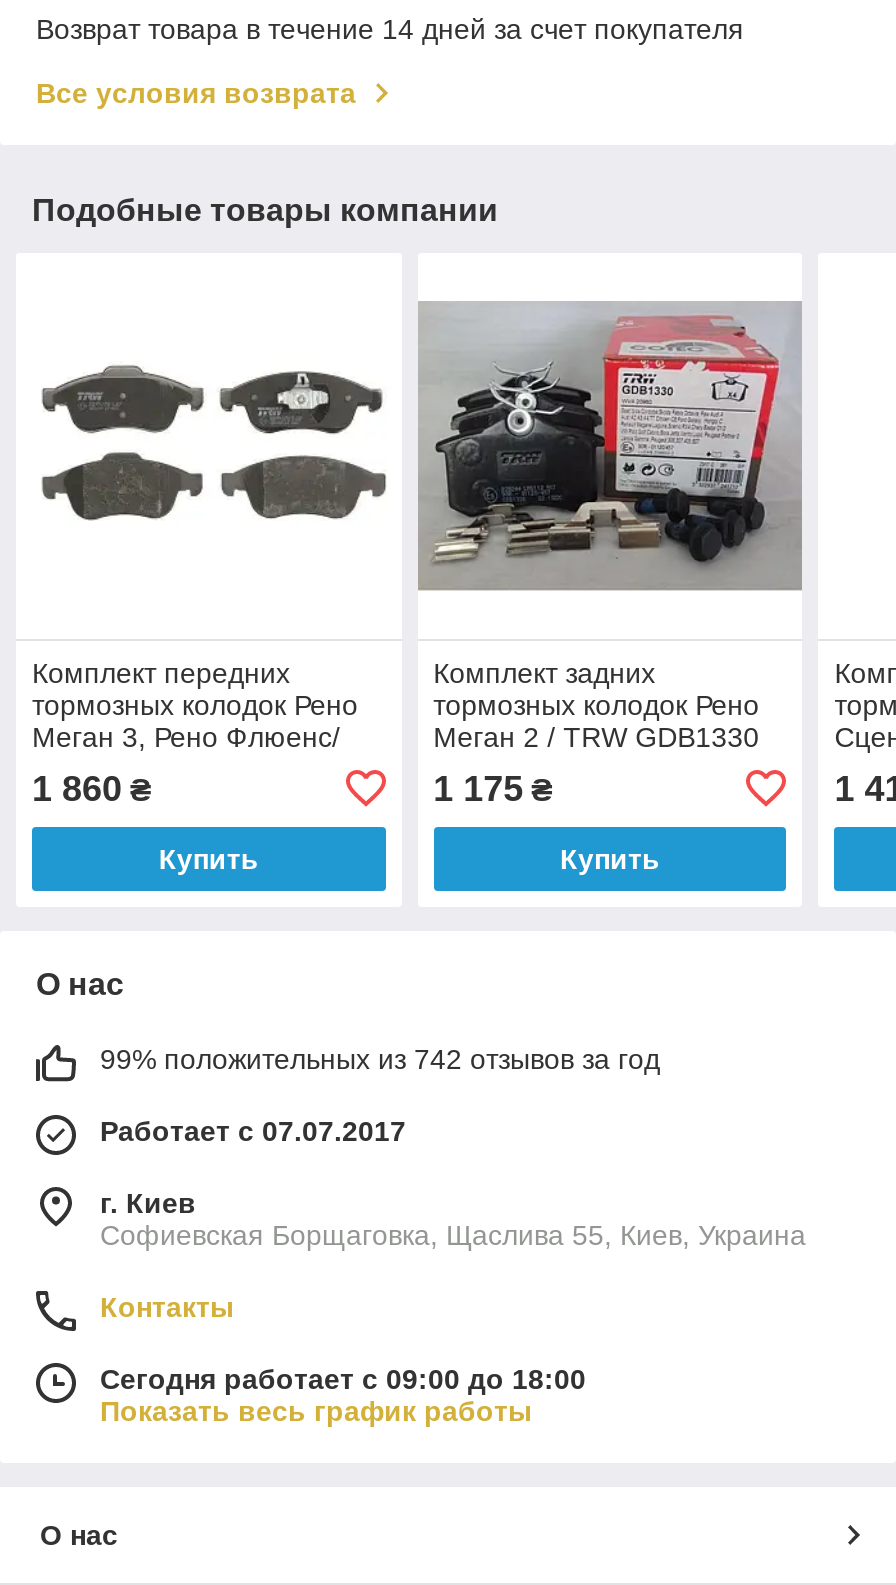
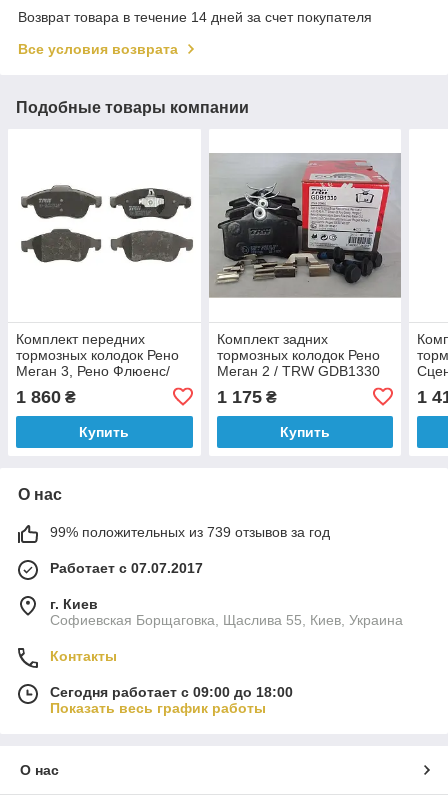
- 99% положительных из 742 отзывов за год
+ 99% положительных из 739 отзывов за год
